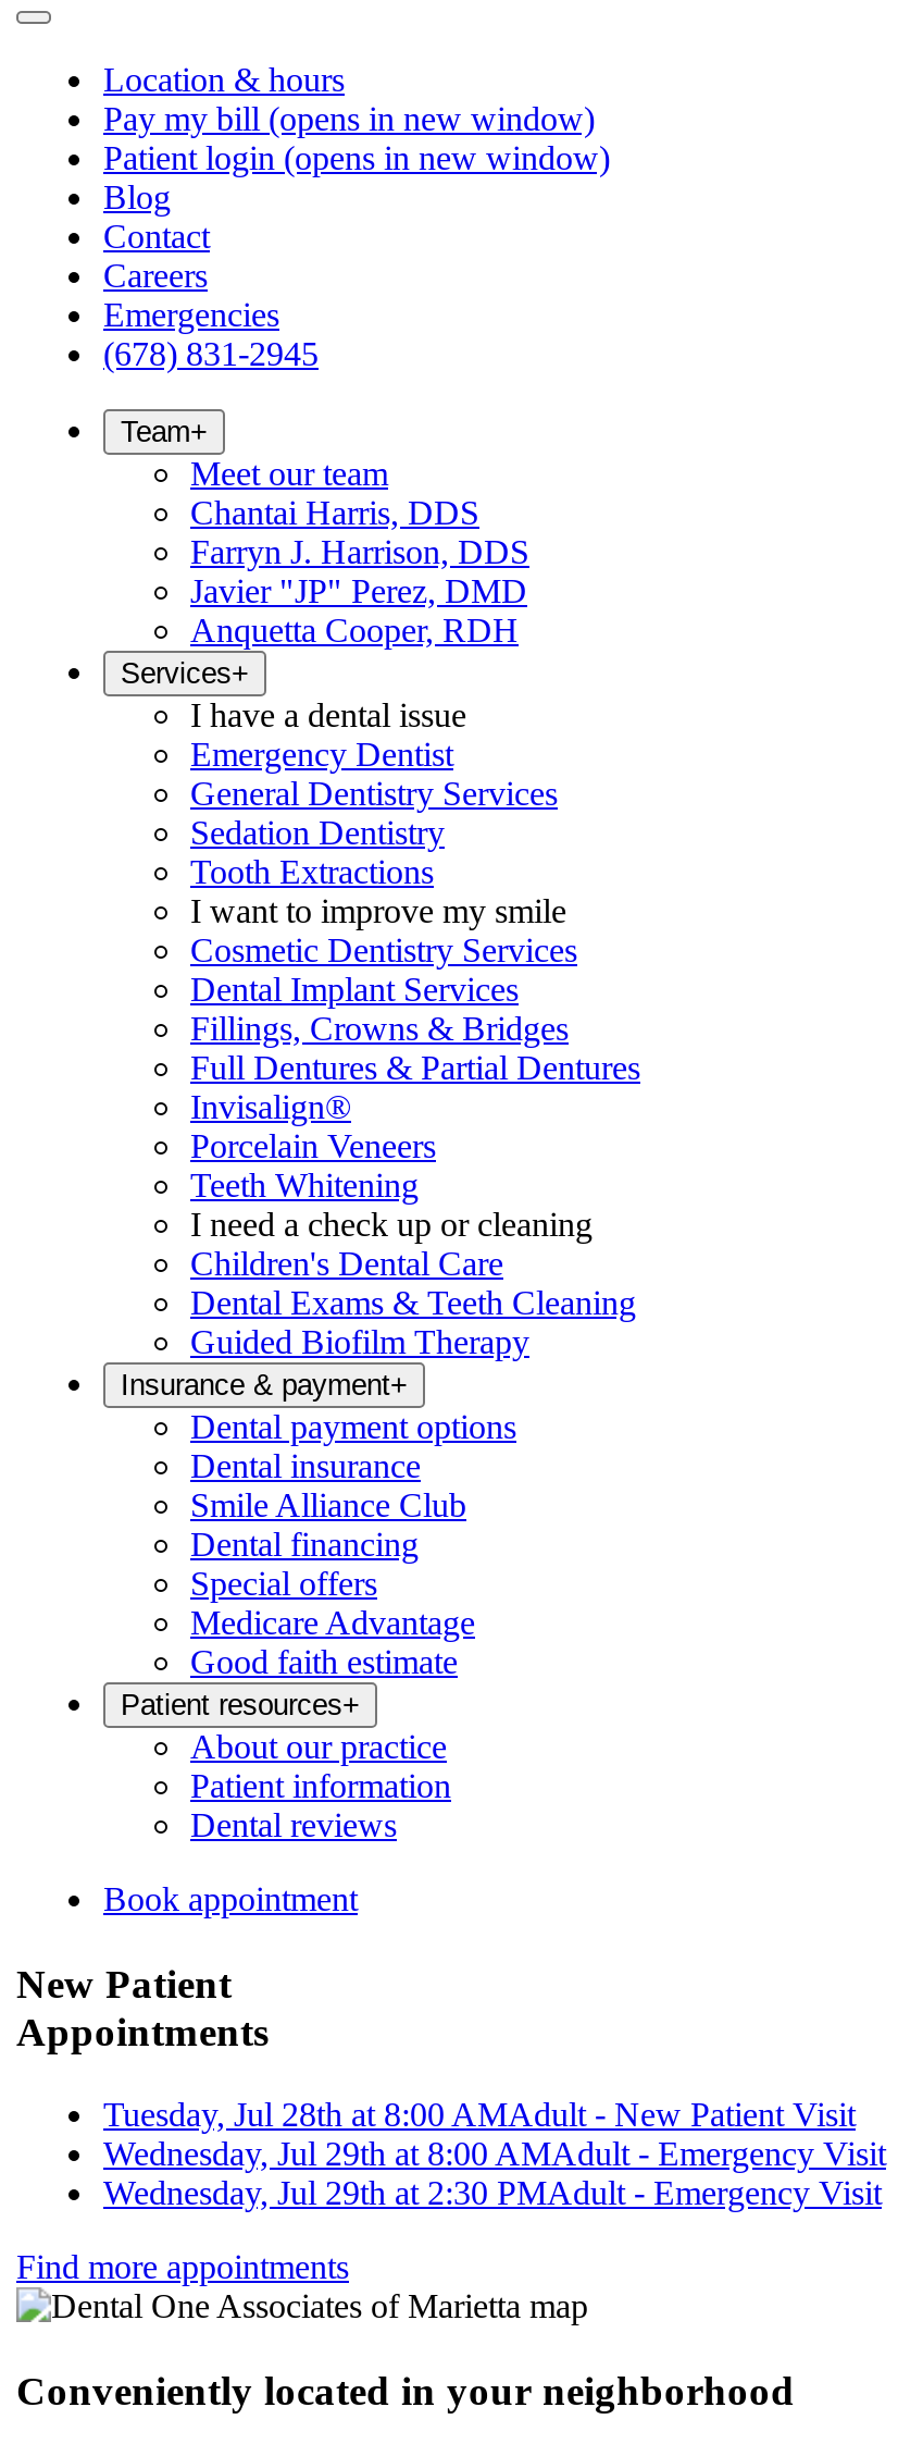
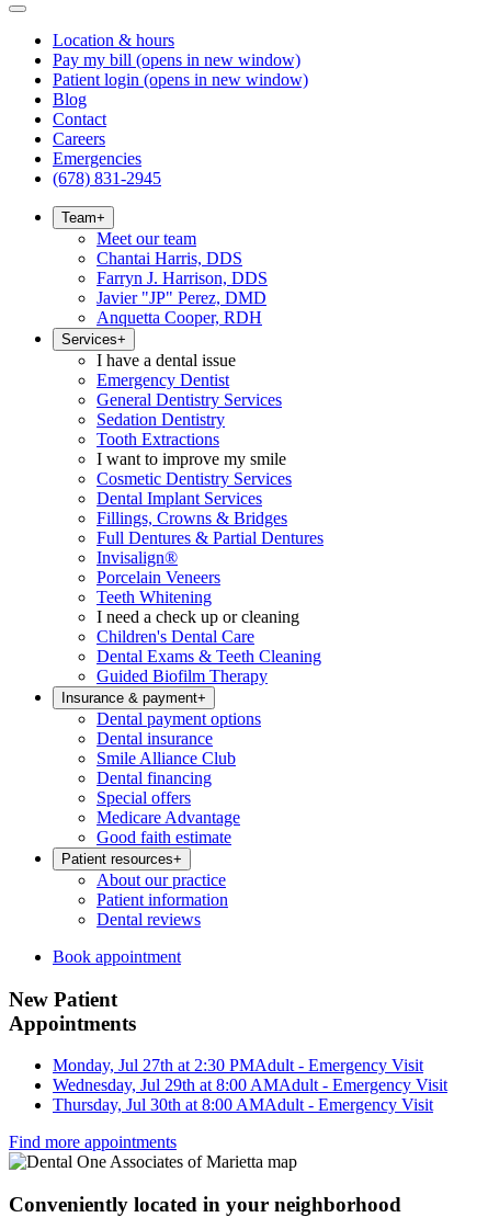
- Tuesday, Jul 28th at 8:00 AMAdult - New Patient Visit
+ Monday, Jul 27th at 2:30 PMAdult - Emergency Visit

- Wednesday, Jul 29th at 2:30 PMAdult - Emergency Visit
+ Thursday, Jul 30th at 8:00 AMAdult - Emergency Visit
